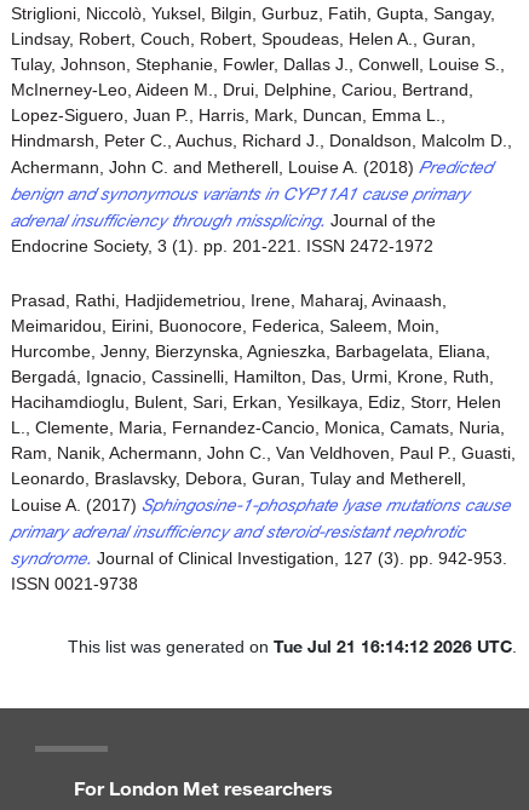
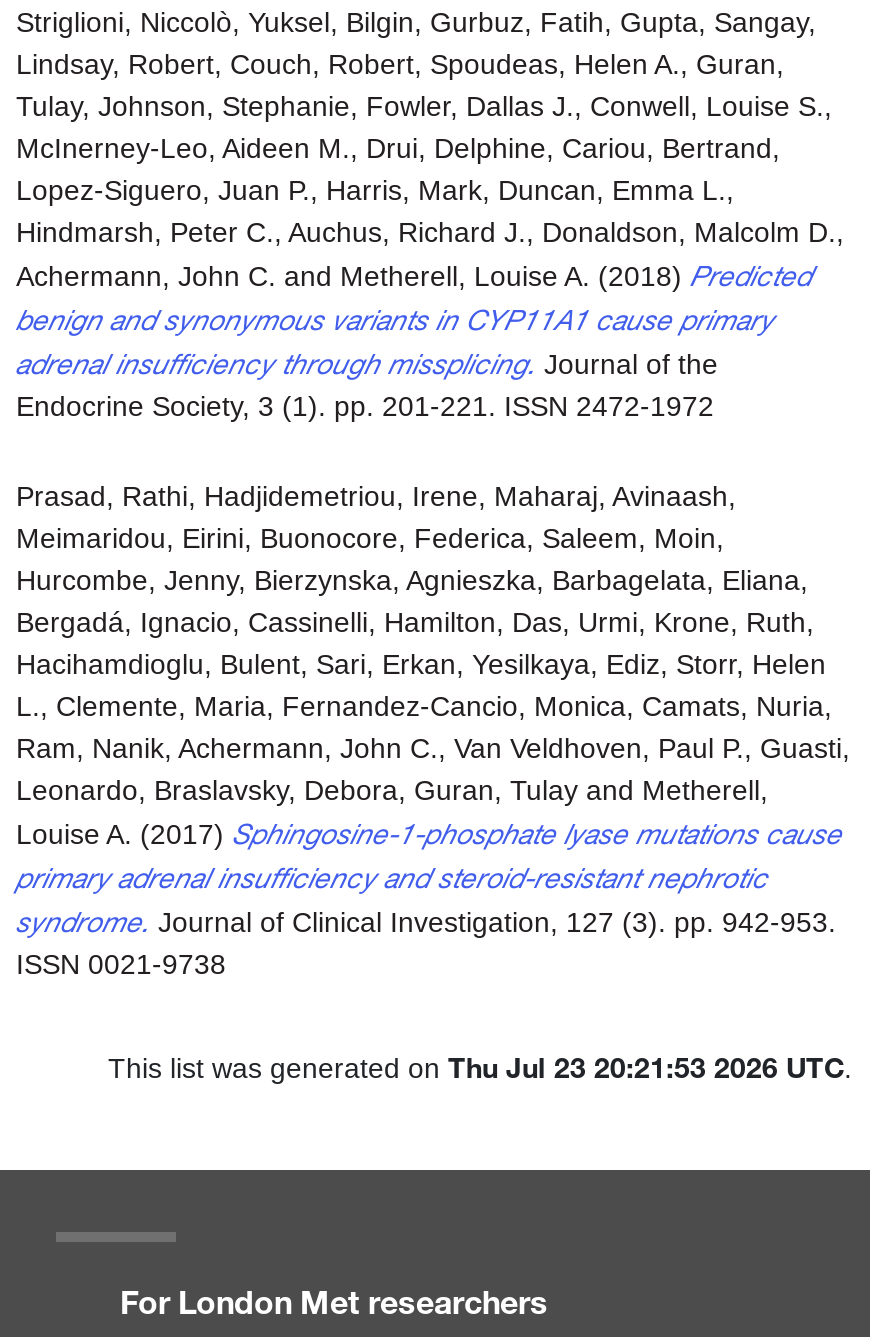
- This list was generated on Tue Jul 21 16:14:12 2026 UTC.
+ This list was generated on Thu Jul 23 20:21:53 2026 UTC.
